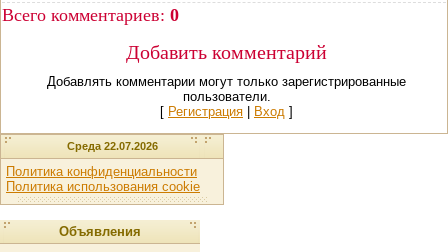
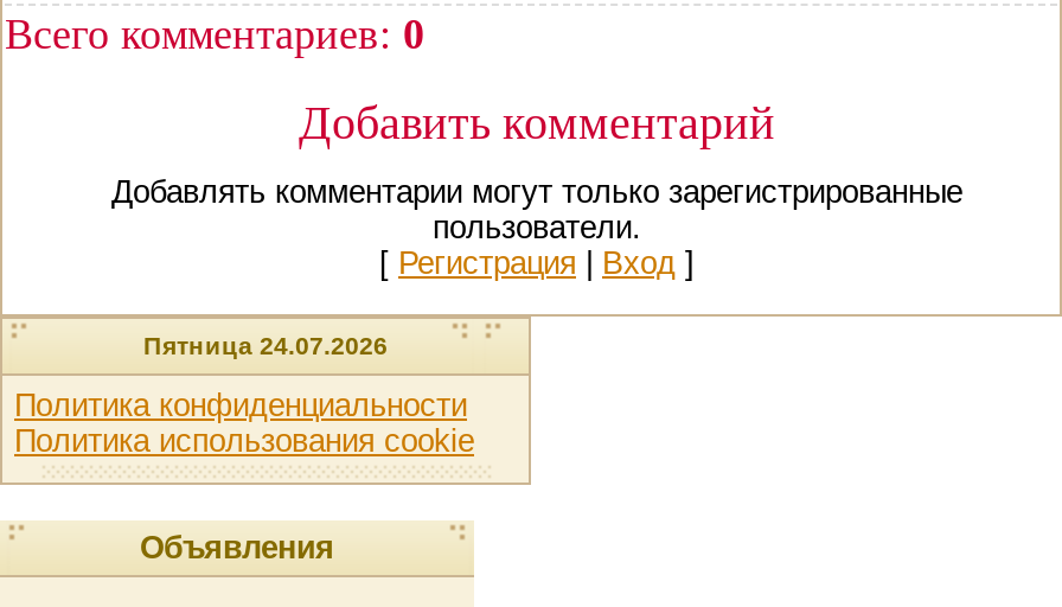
- Среда 22.07.2026
+ Пятница 24.07.2026
